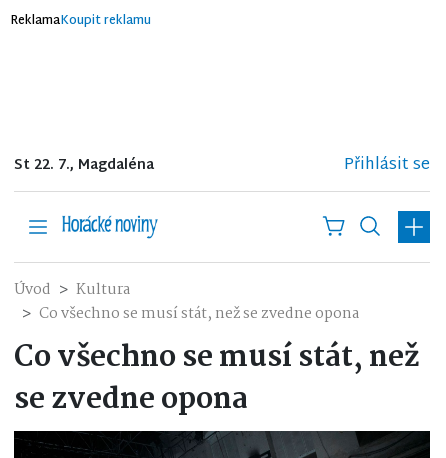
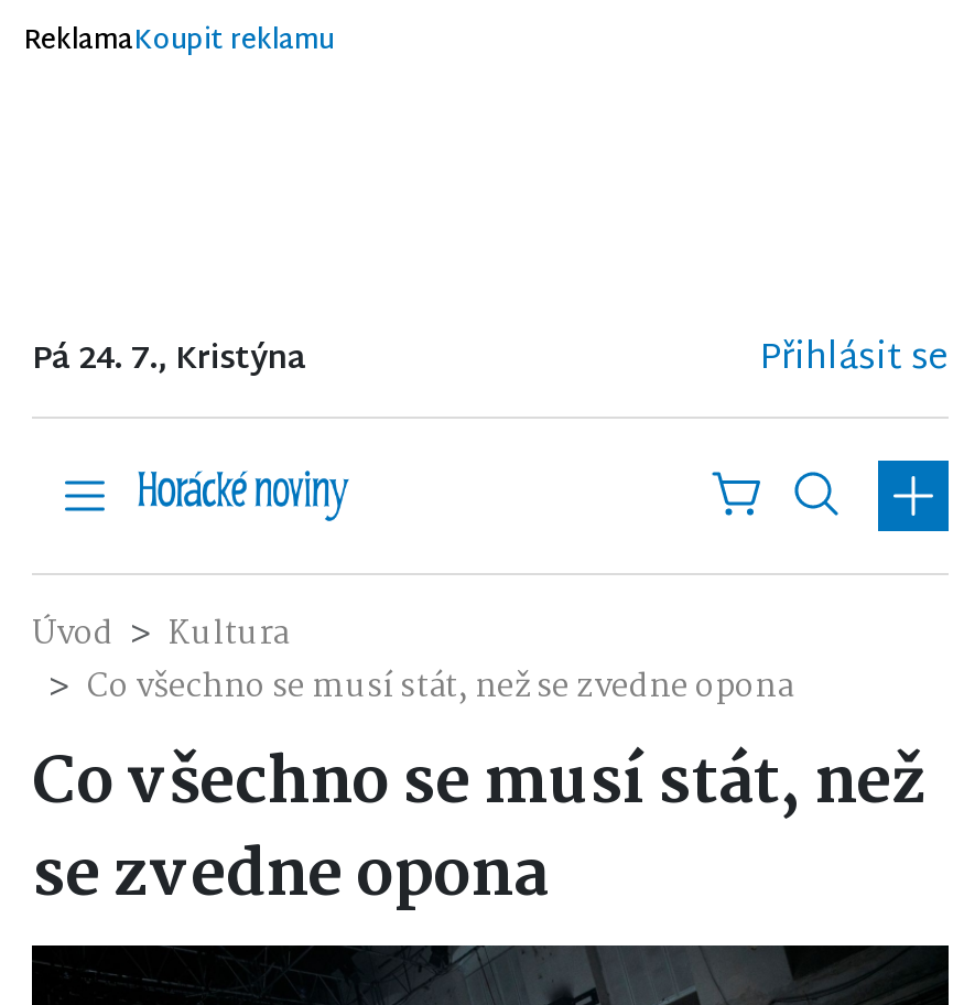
- St 22. 7., Magdaléna
+ Pá 24. 7., Kristýna
